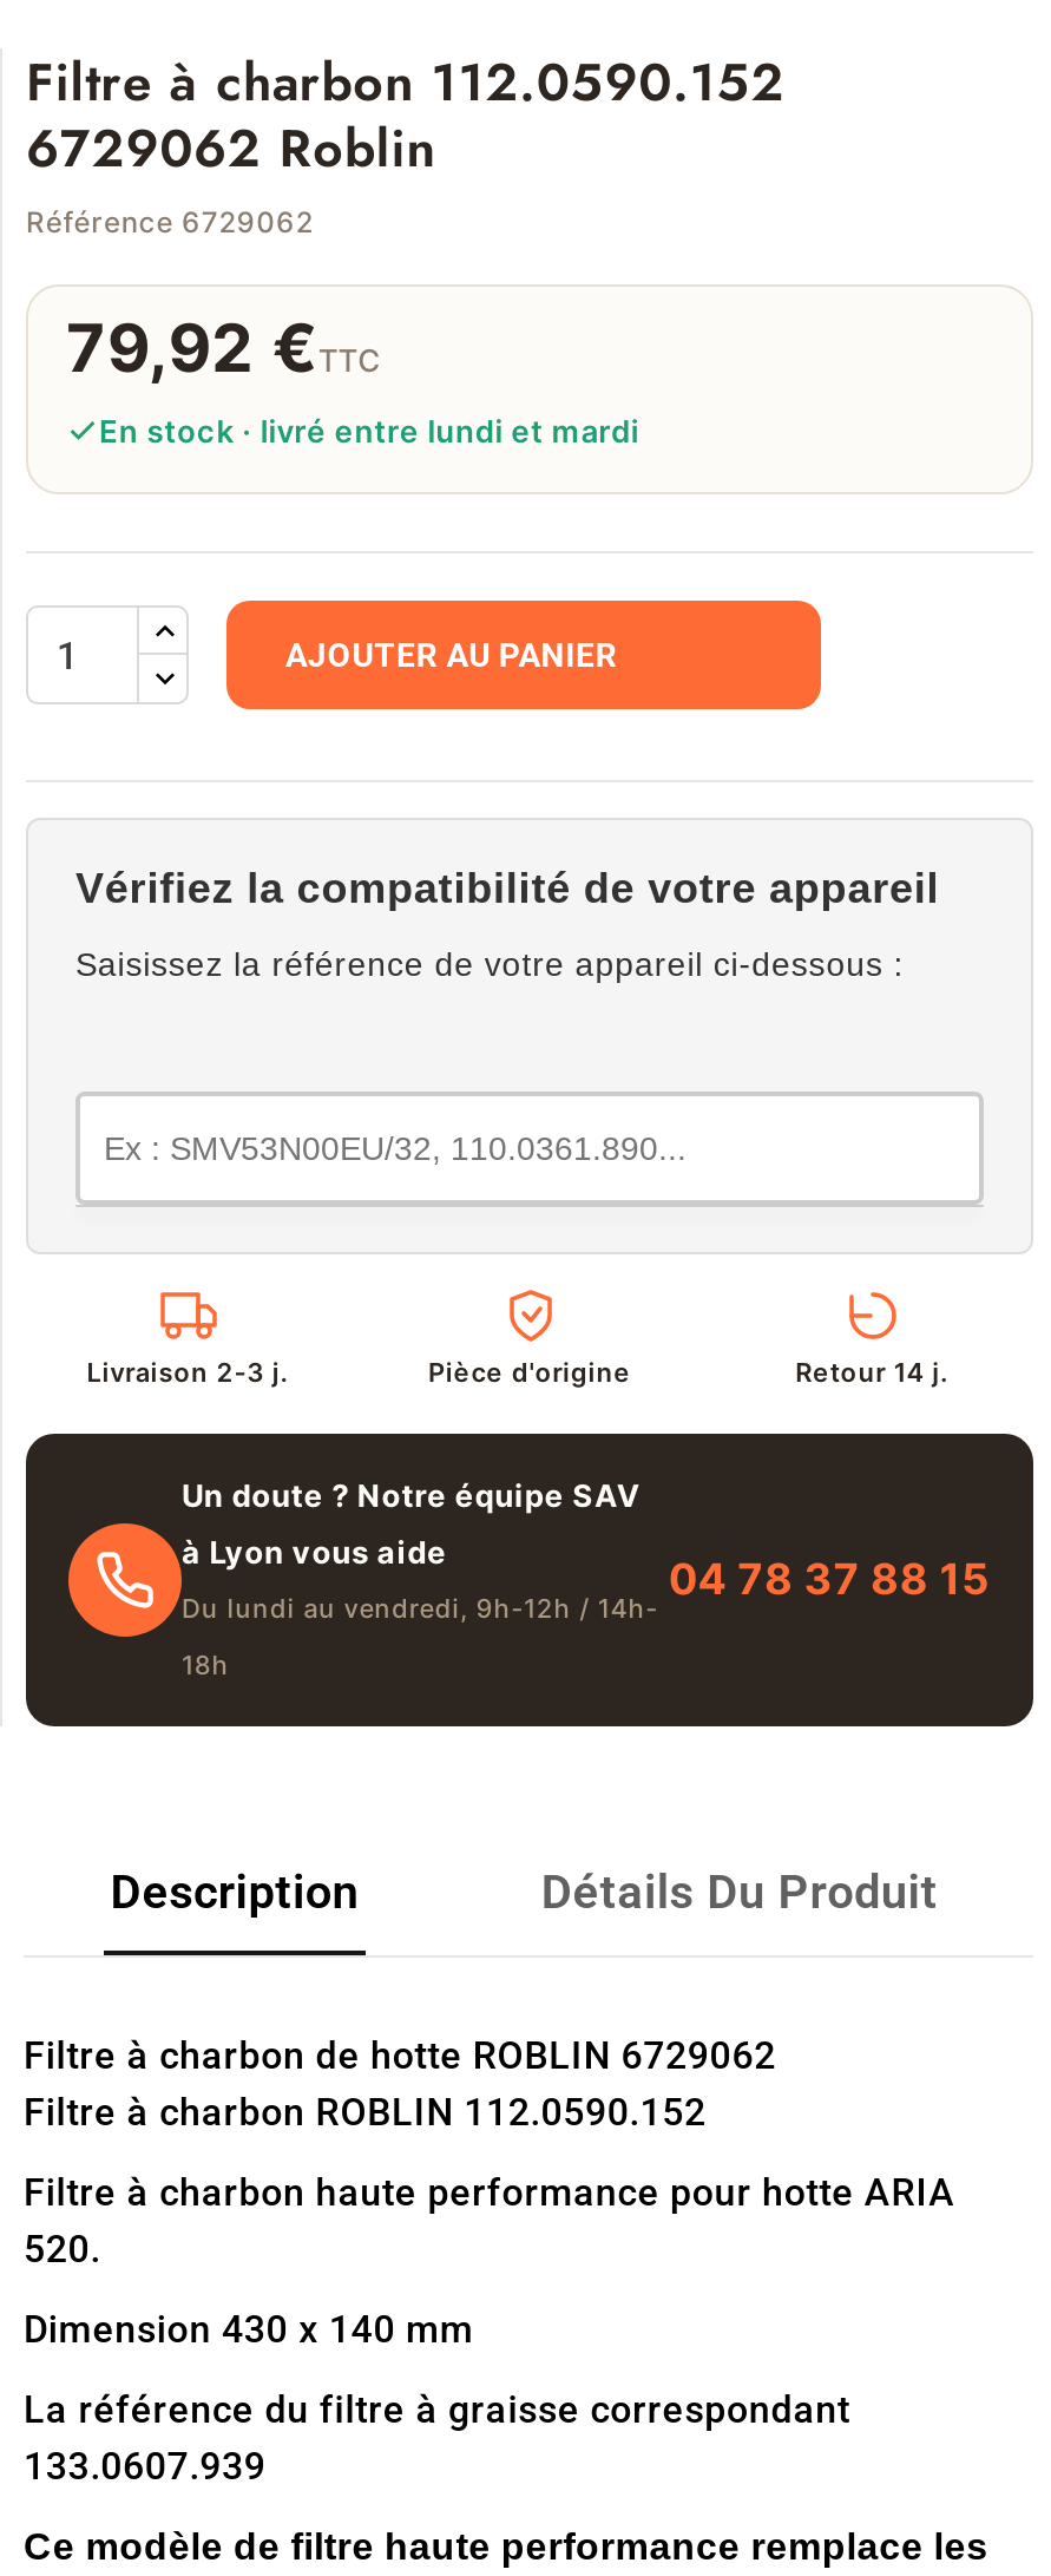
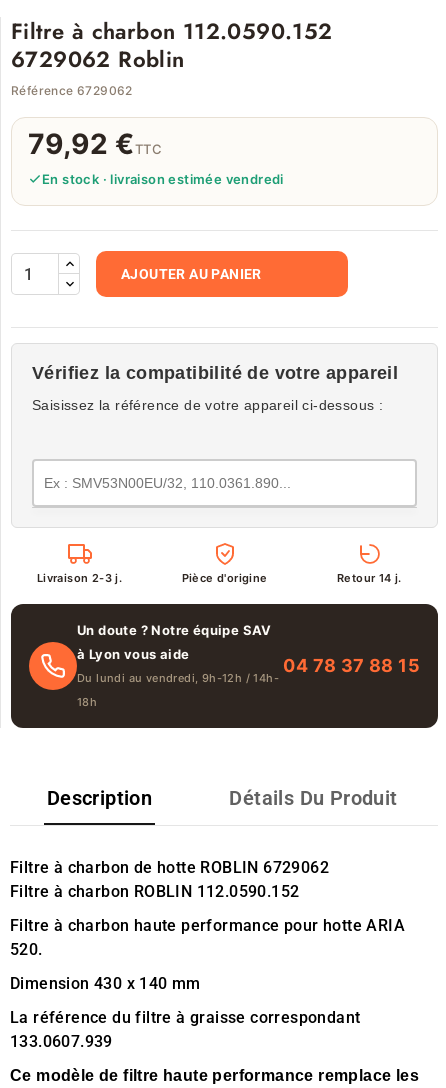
- En stock · livré entre lundi et mardi
+ En stock · livraison estimée vendredi
